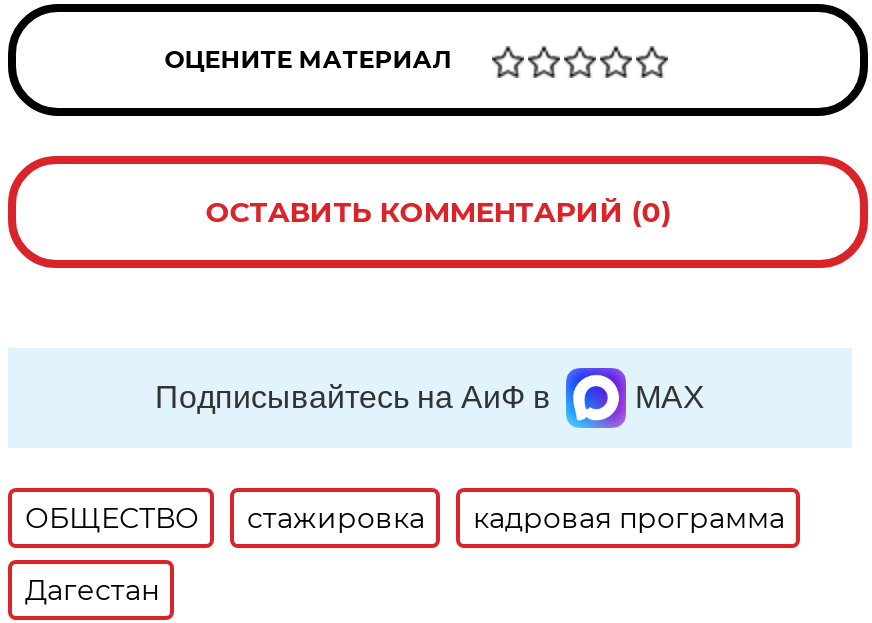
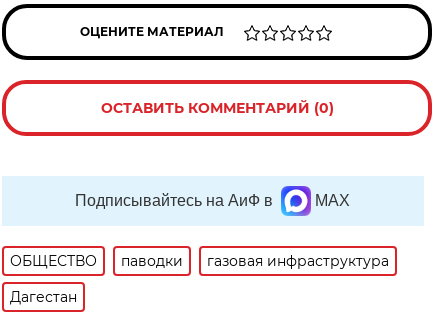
- стажировка
- кадровая программа
+ паводки
+ газовая инфраструктура
